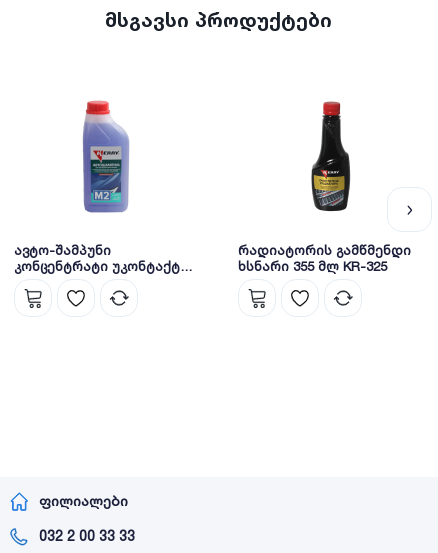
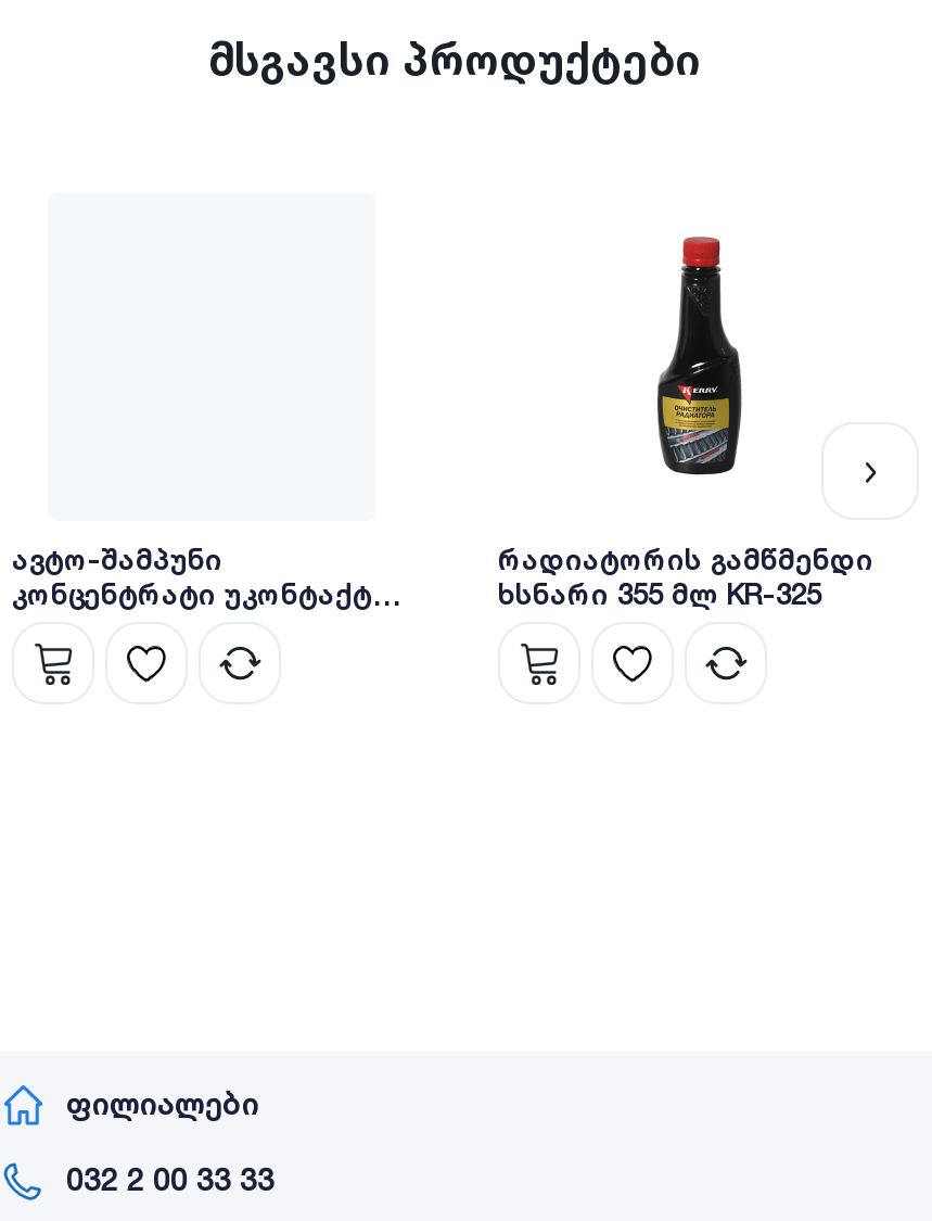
- [image]
